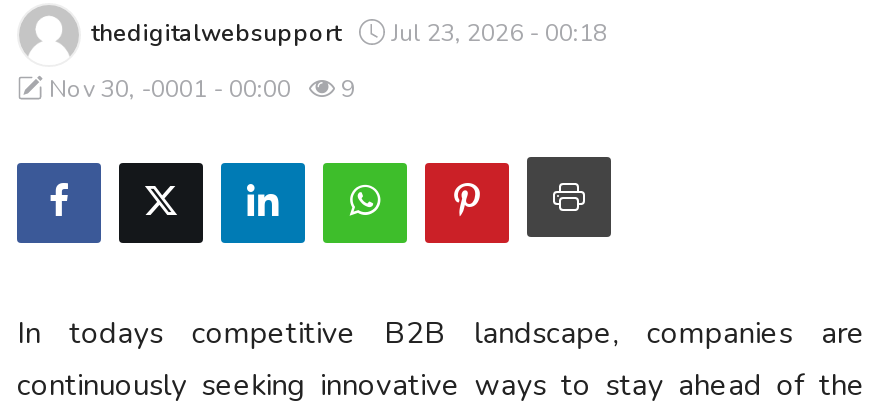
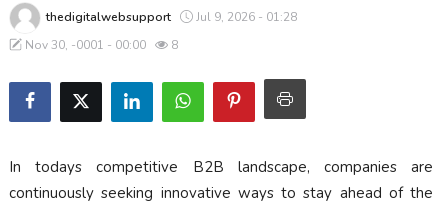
- thedigitalwebsupport Jul 23, 2026 - 00:18
+ thedigitalwebsupport Jul 9, 2026 - 01:28

- Nov 30, -0001 - 00:00 9
+ Nov 30, -0001 - 00:00 8
